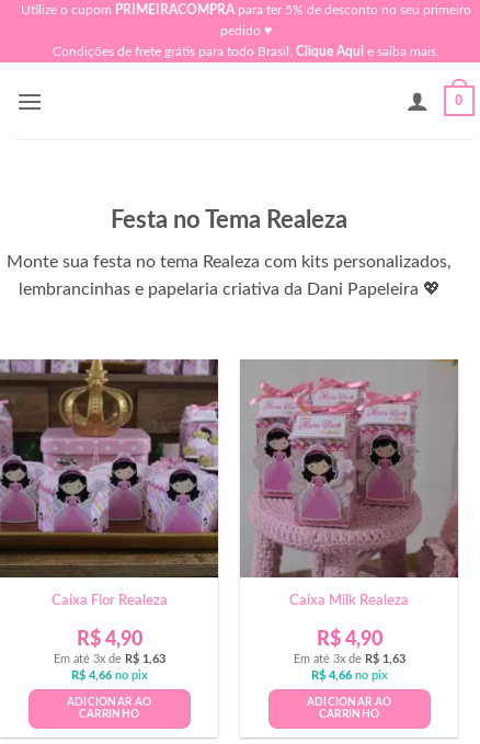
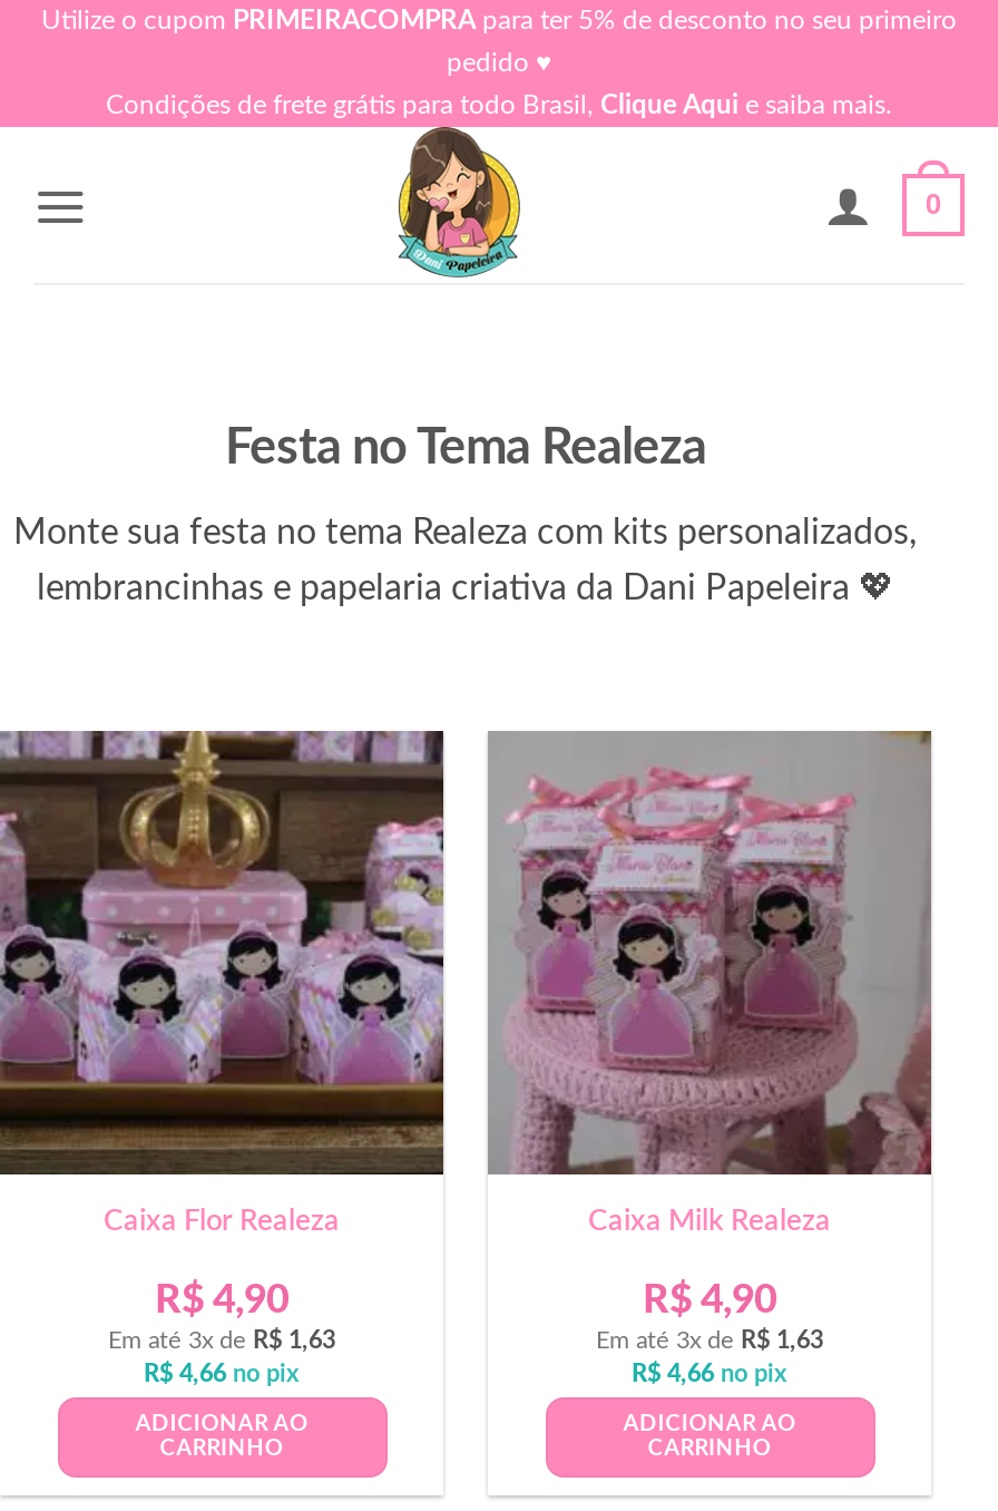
+ [image]
